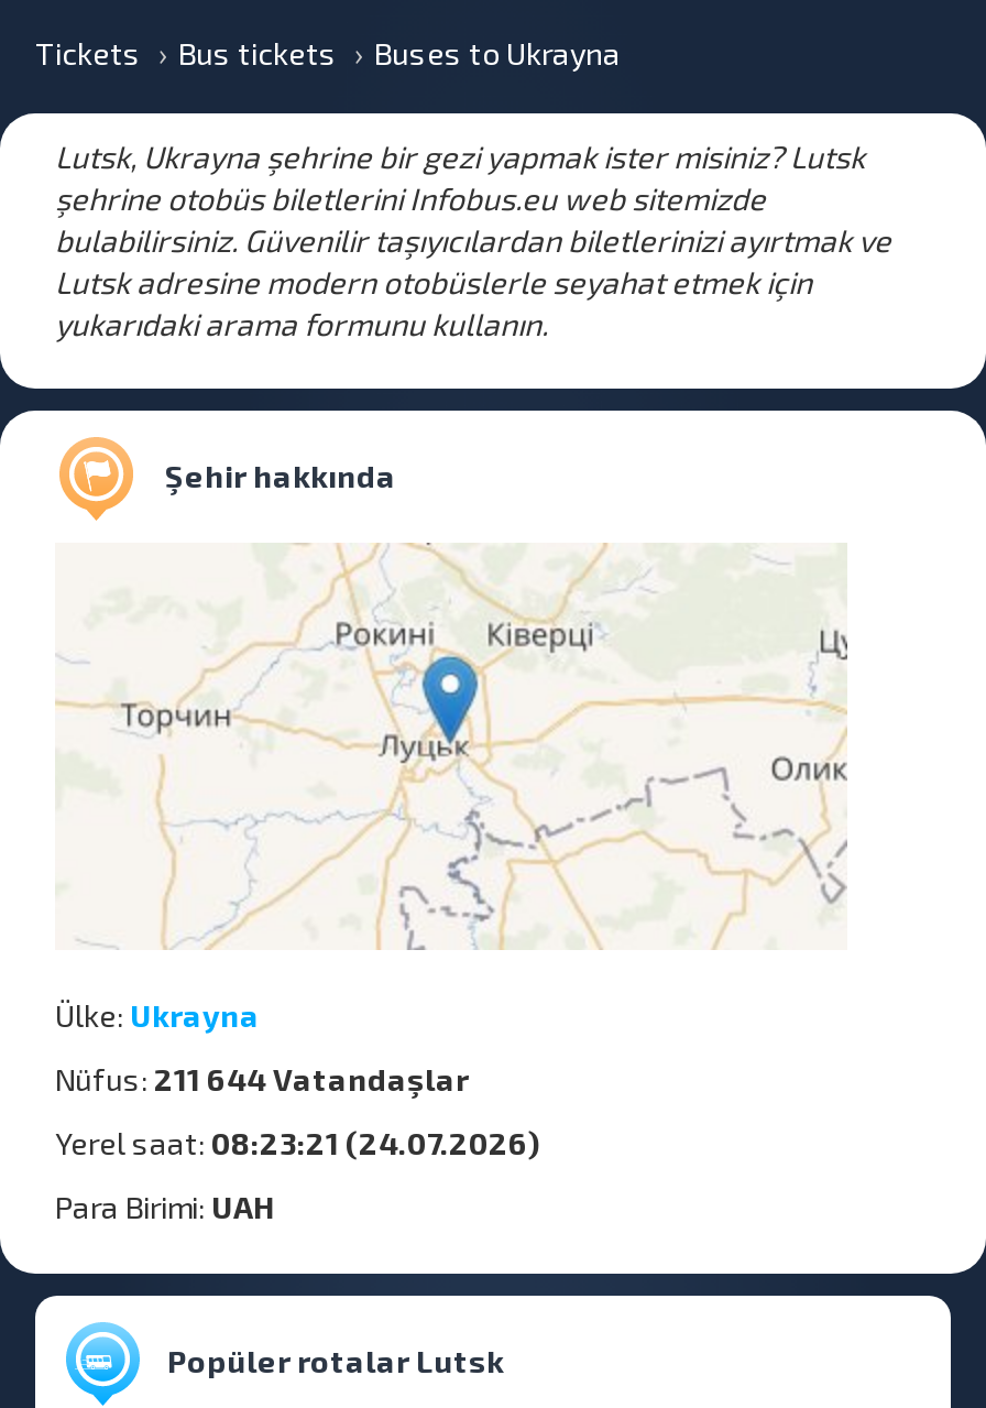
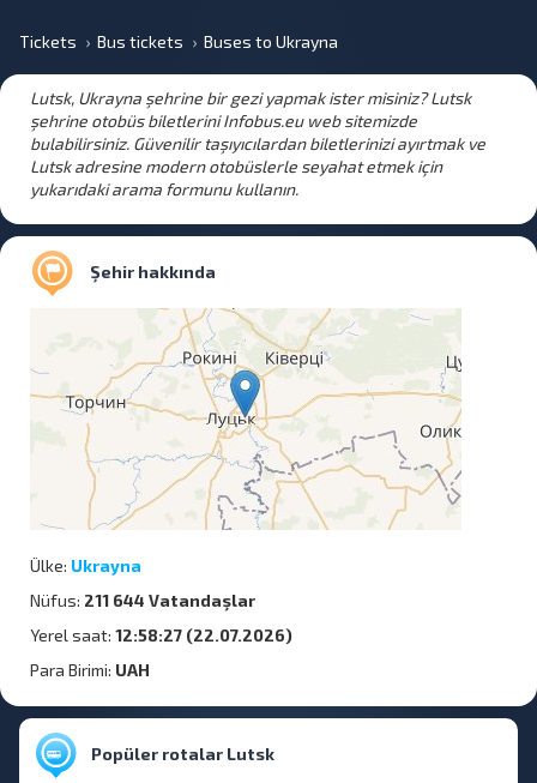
- Yerel saat: 08:23:21 (24.07.2026)
+ Yerel saat: 12:58:27 (22.07.2026)
